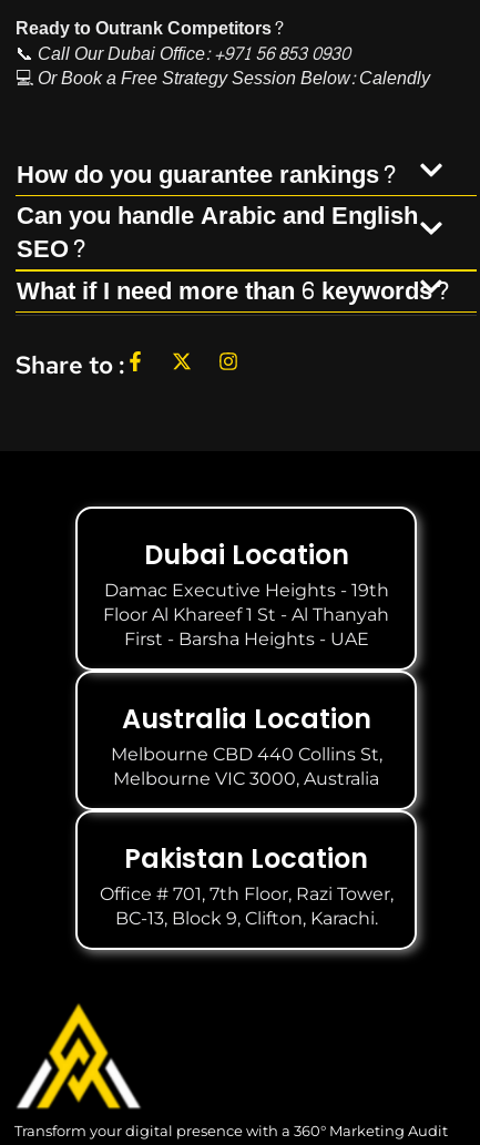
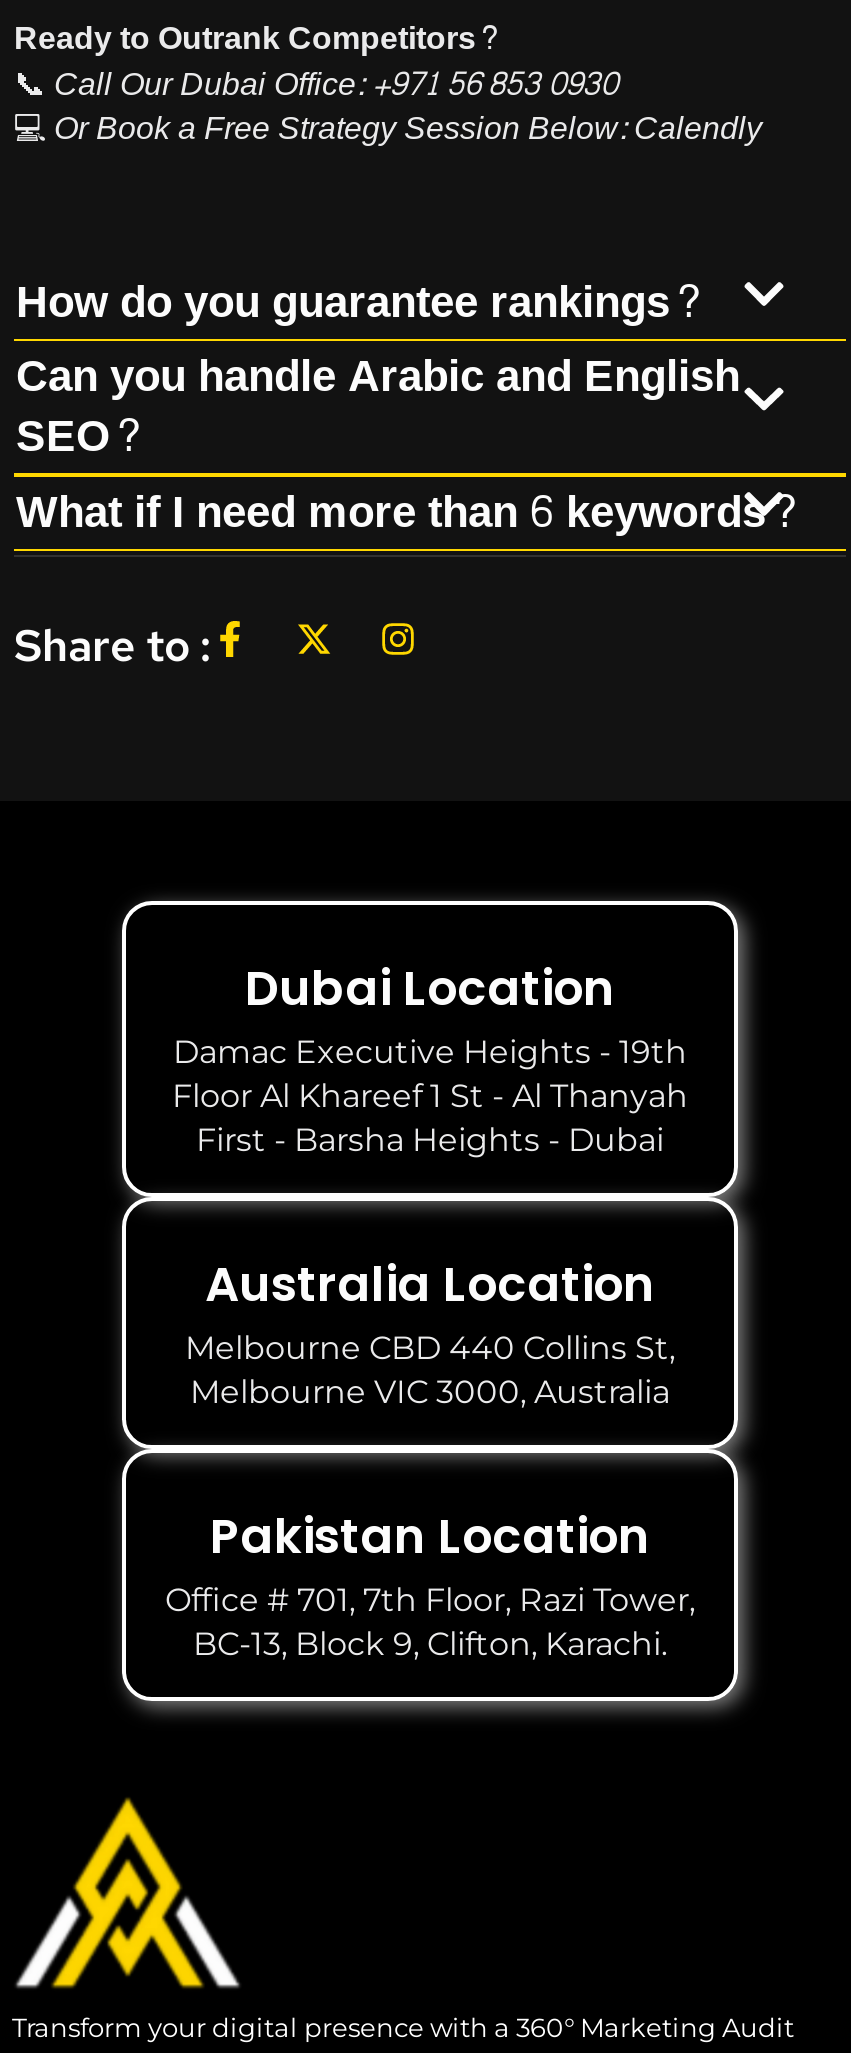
- First - Barsha Heights - UAE
+ First - Barsha Heights - Dubai
